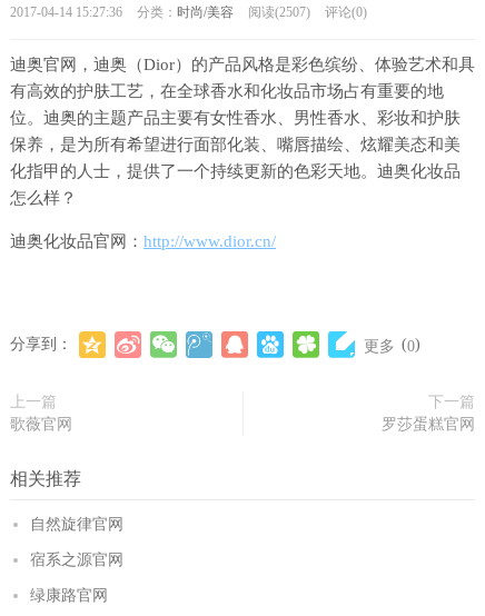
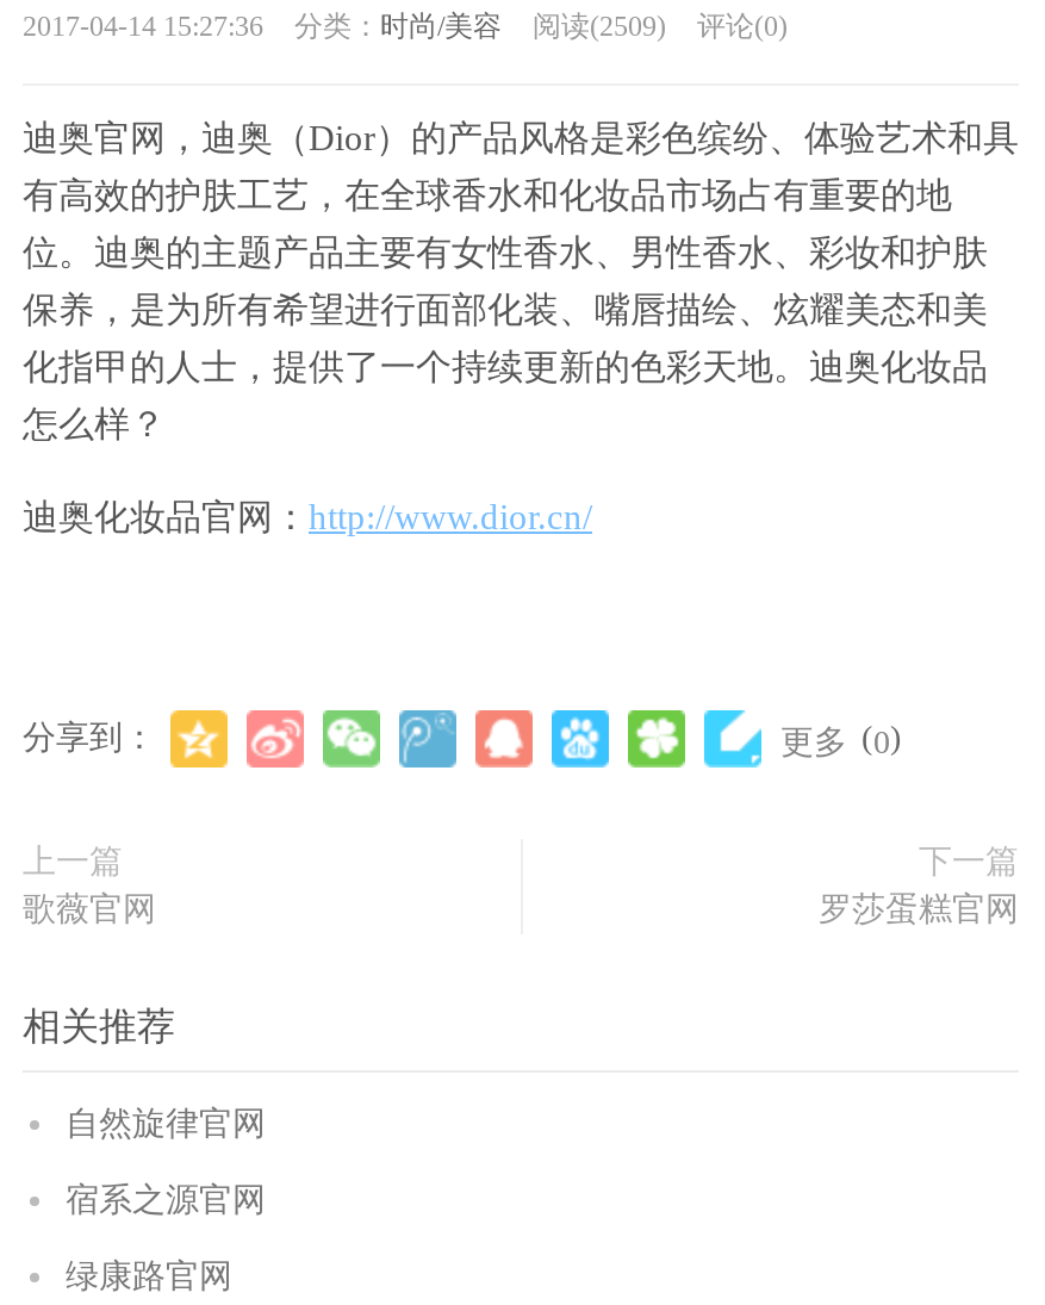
- 2017-04-14 15:27:36 分类：时尚/美容 阅读(2507) 评论(0)
+ 2017-04-14 15:27:36 分类：时尚/美容 阅读(2509) 评论(0)
